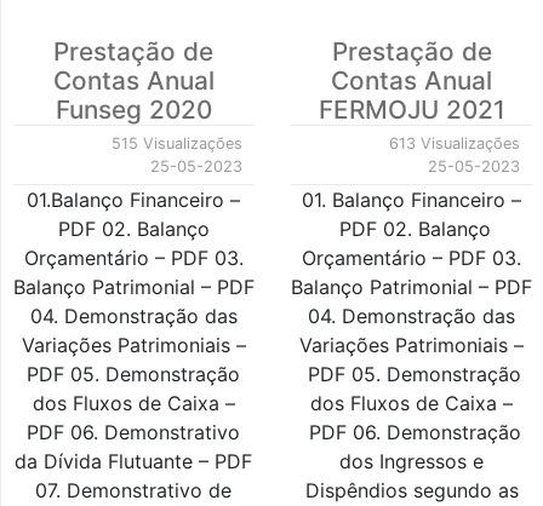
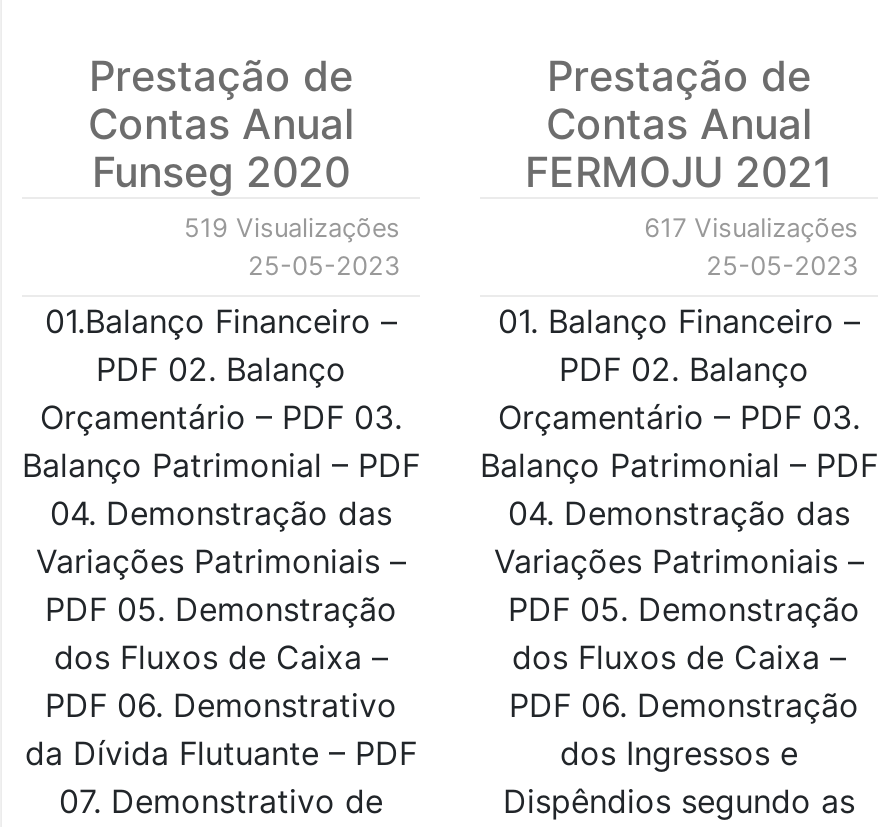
- 515 Visualizações
+ 519 Visualizações

- 613 Visualizações
+ 617 Visualizações
